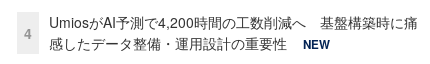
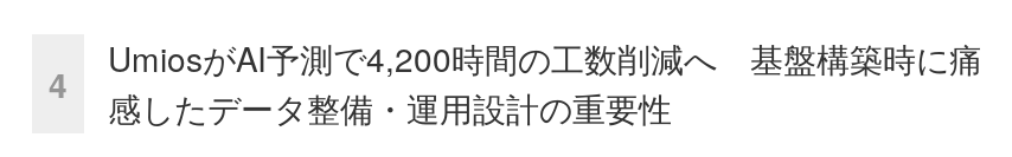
- NEW
